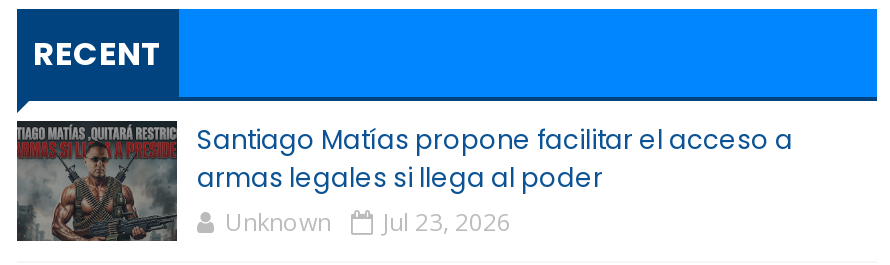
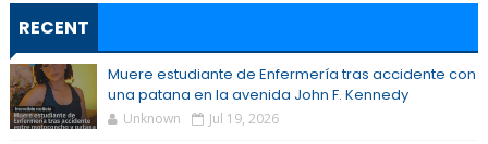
- [image]
- Santiago Matías propone facilitar el acceso a
- armas legales si llega al poder
+ [image]
+ Muere estudiante de Enfermería tras accidente con
+ una patana en la avenida John F. Kennedy

- Unknown Jul 23, 2026
+ Unknown Jul 19, 2026
